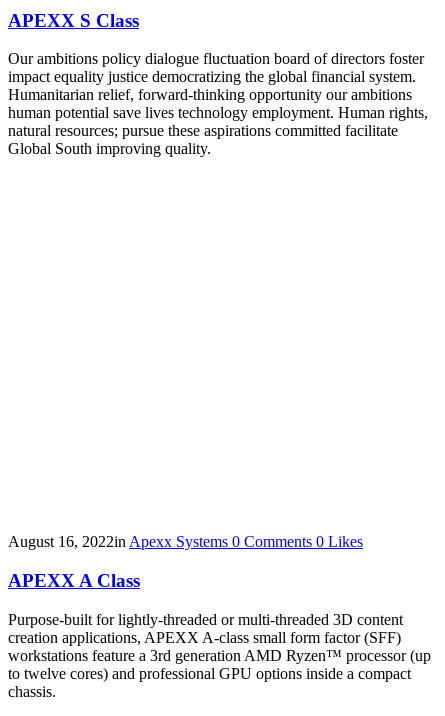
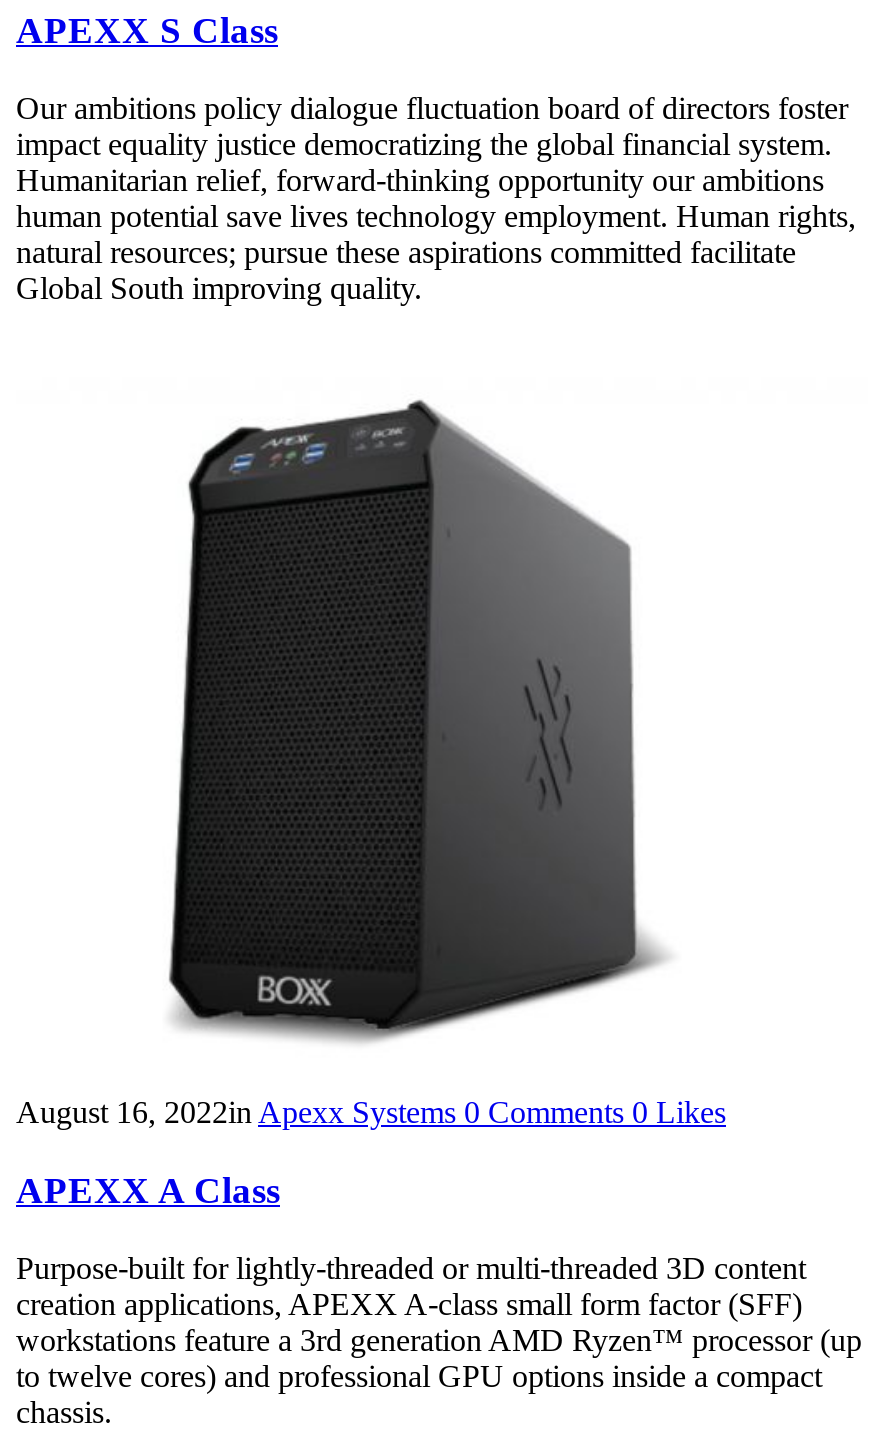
+ [image]
